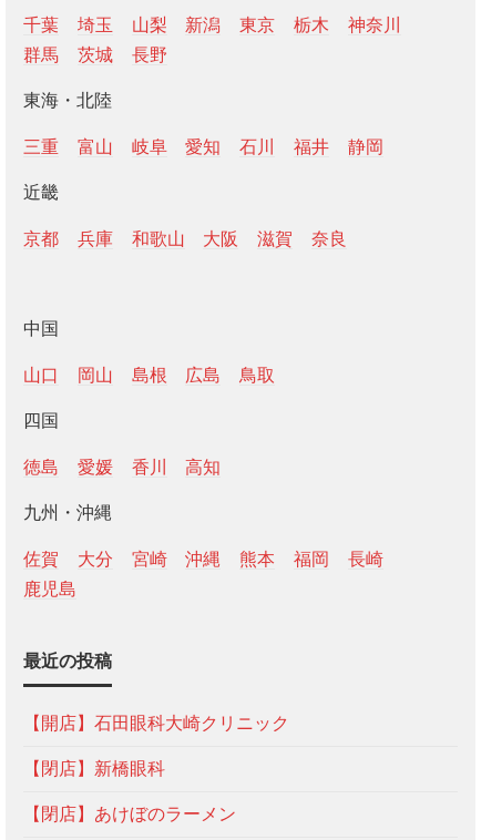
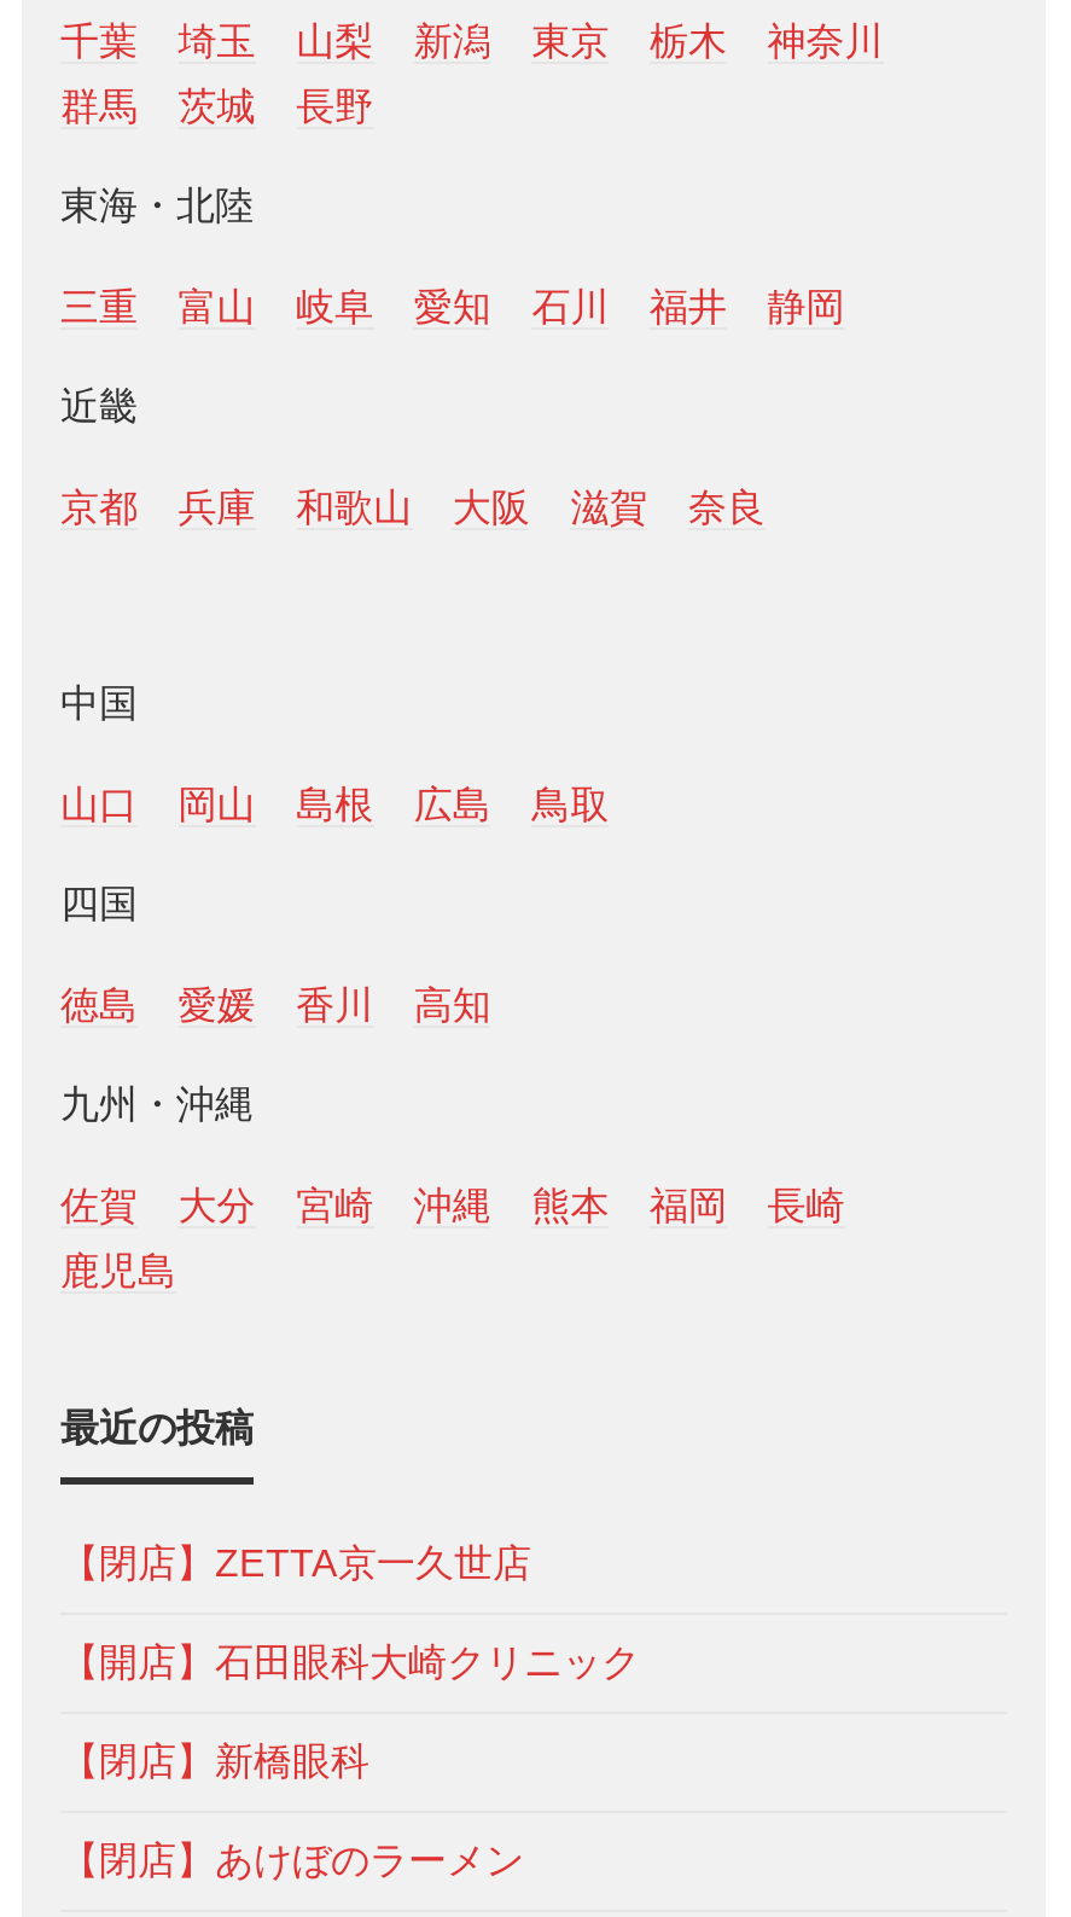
+ 【閉店】ZETTA京一久世店
